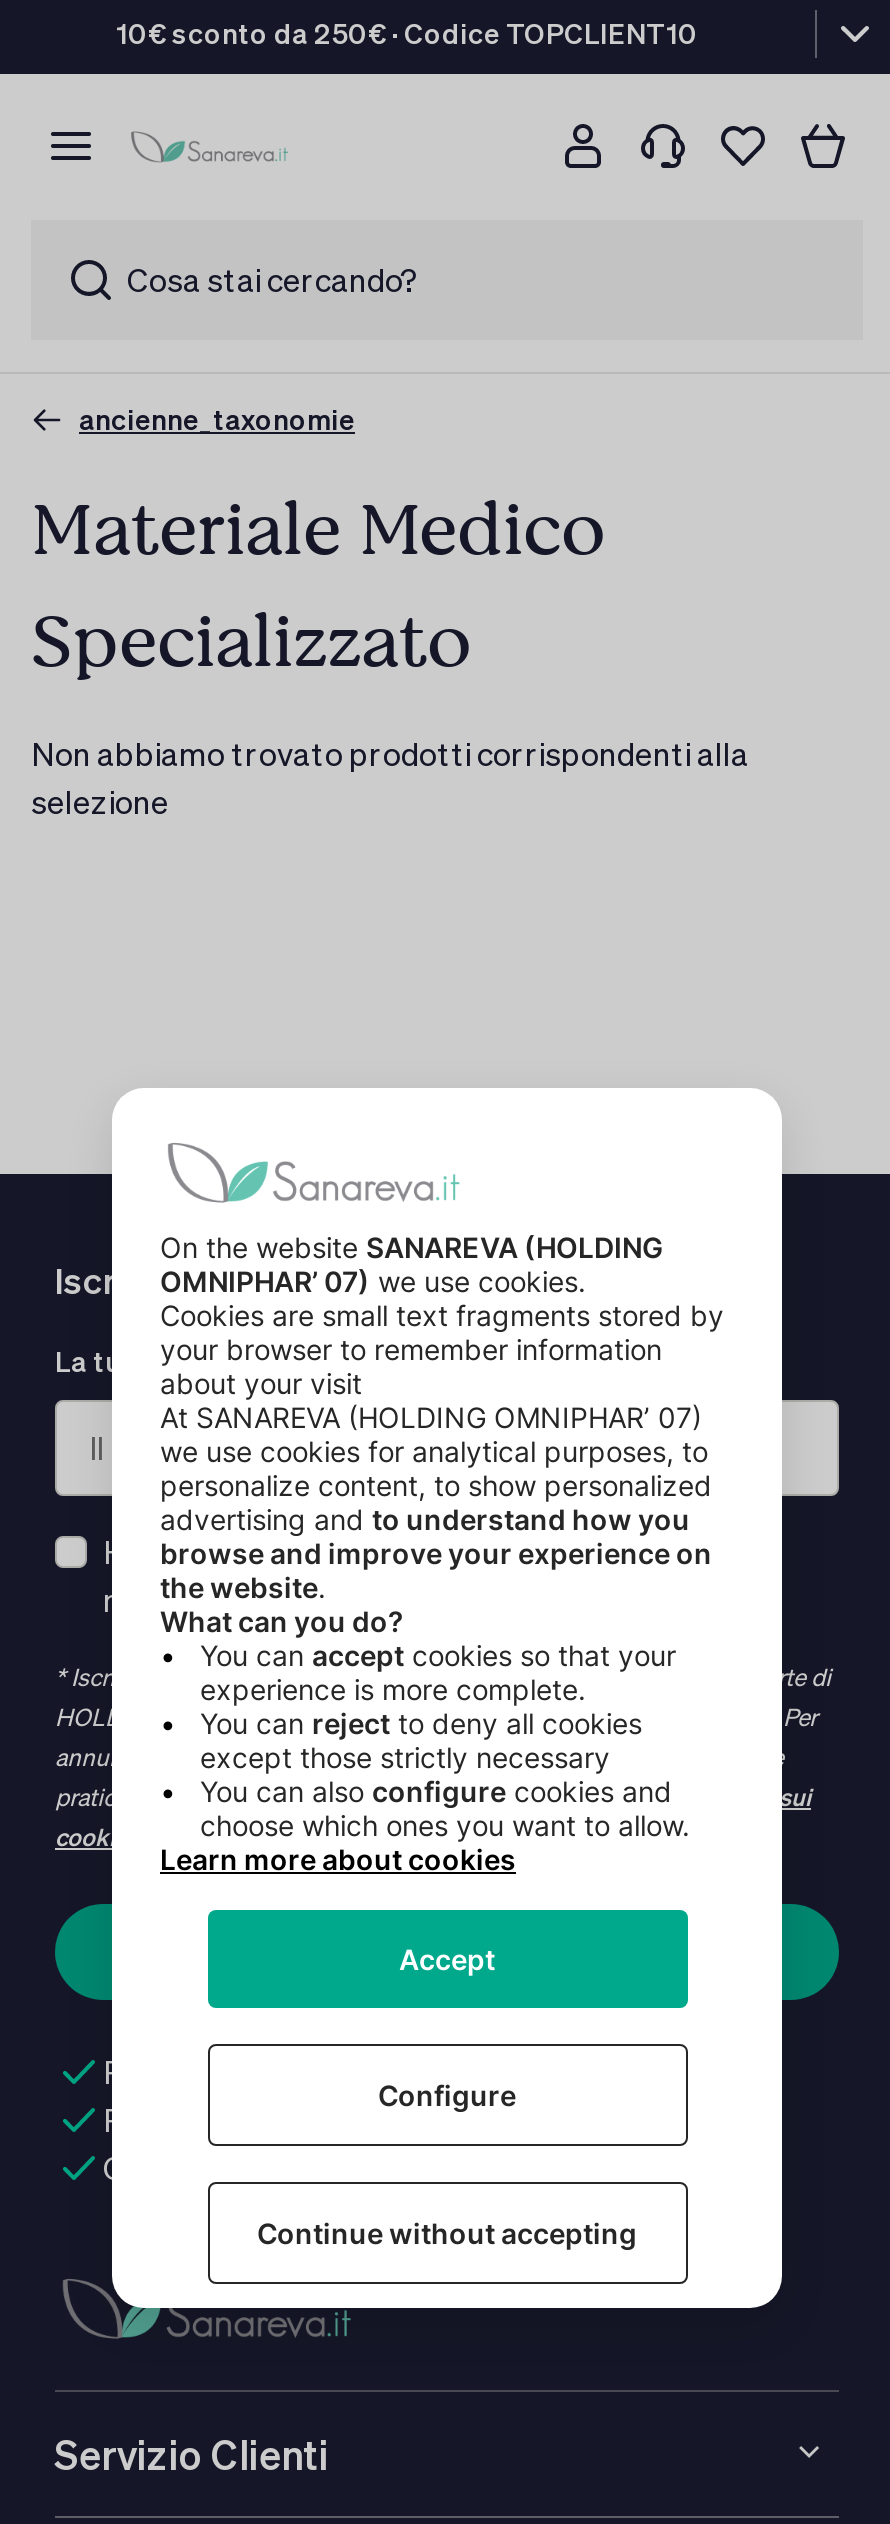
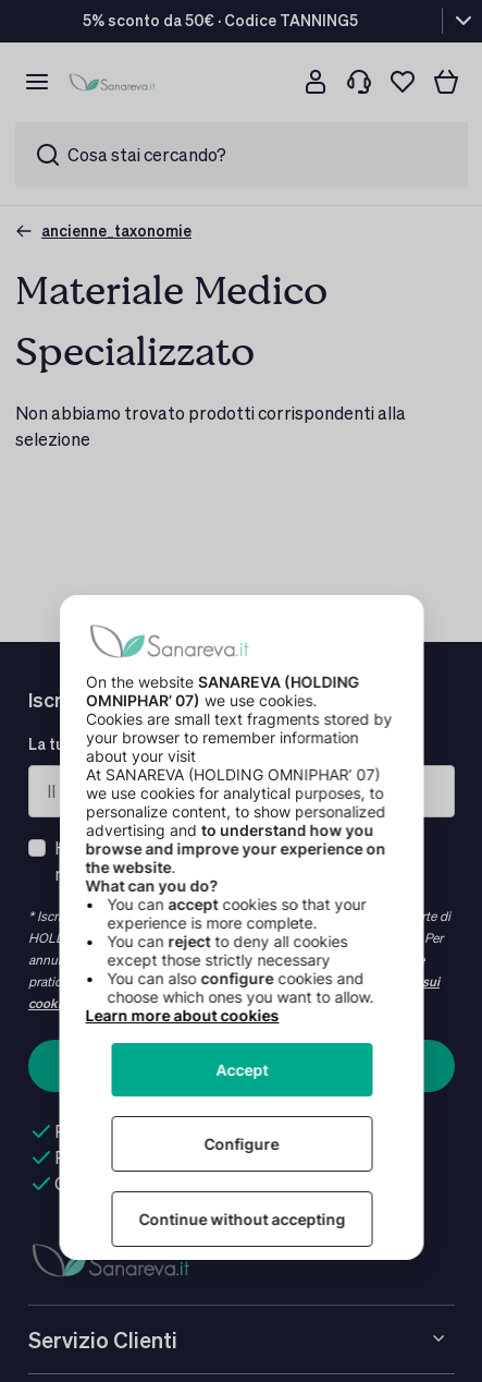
- 10€ sconto da 250€ · Codice TOPCLIENT10
+ 5% sconto da 50€ · Codice TANNING5
